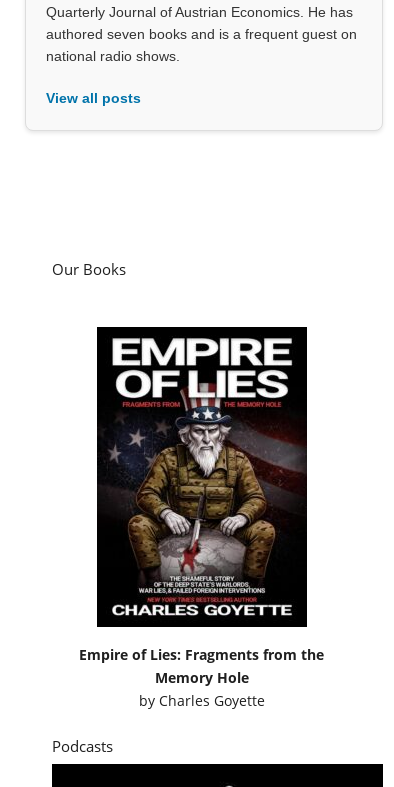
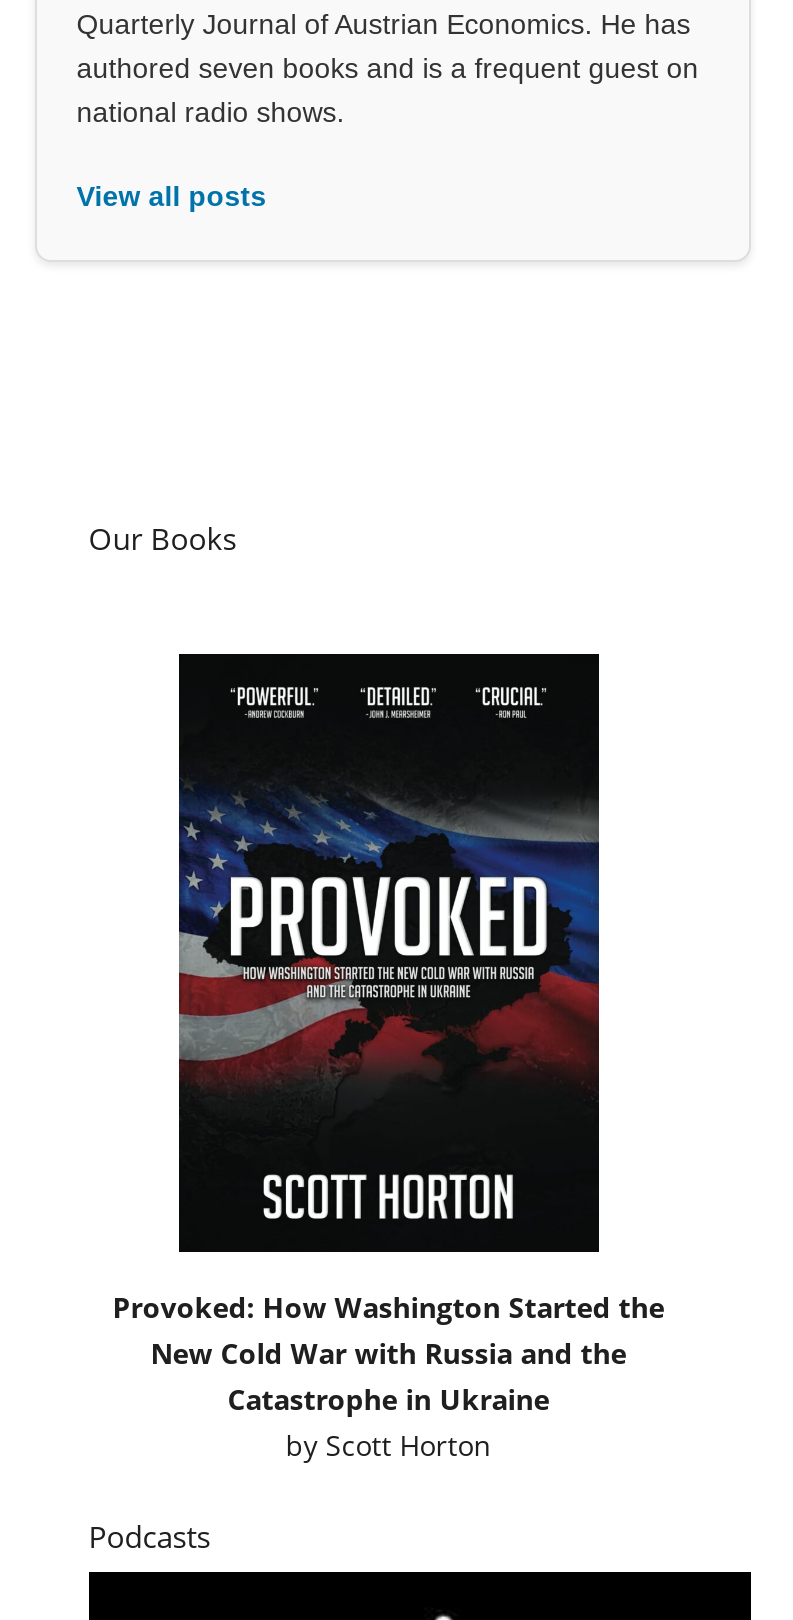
- [image]
- Empire of Lies: Fragments from the
- Memory Hole
- by Charles Goyette
+ [image]
+ Provoked: How Washington Started the
+ New Cold War with Russia and the
+ Catastrophe in Ukraine
+ by Scott Horton
